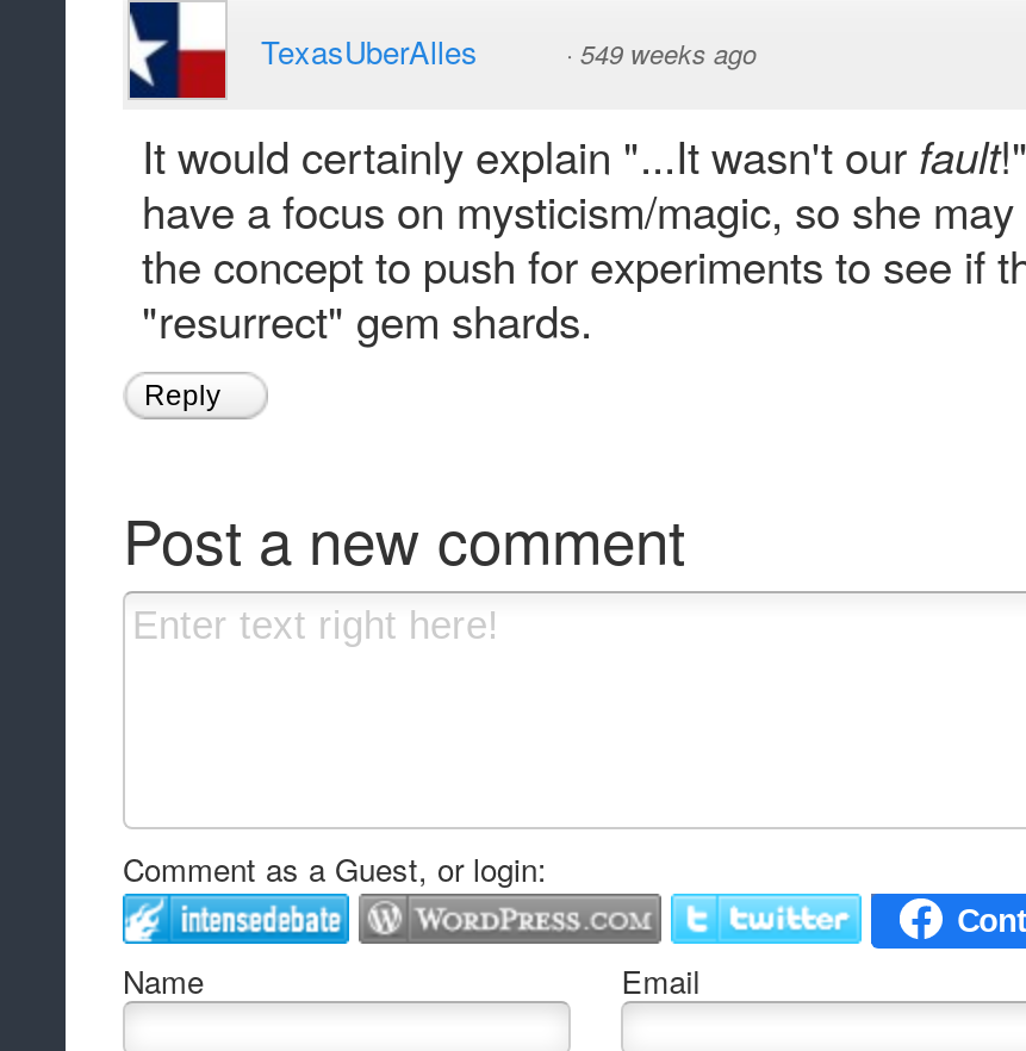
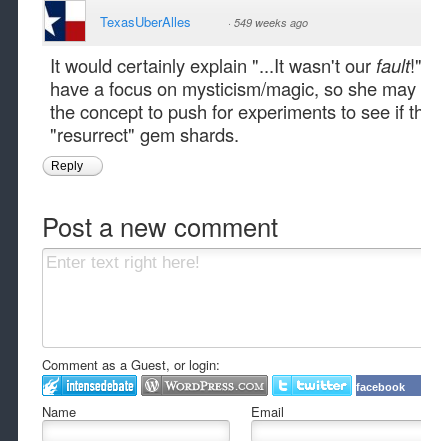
+ facebook
